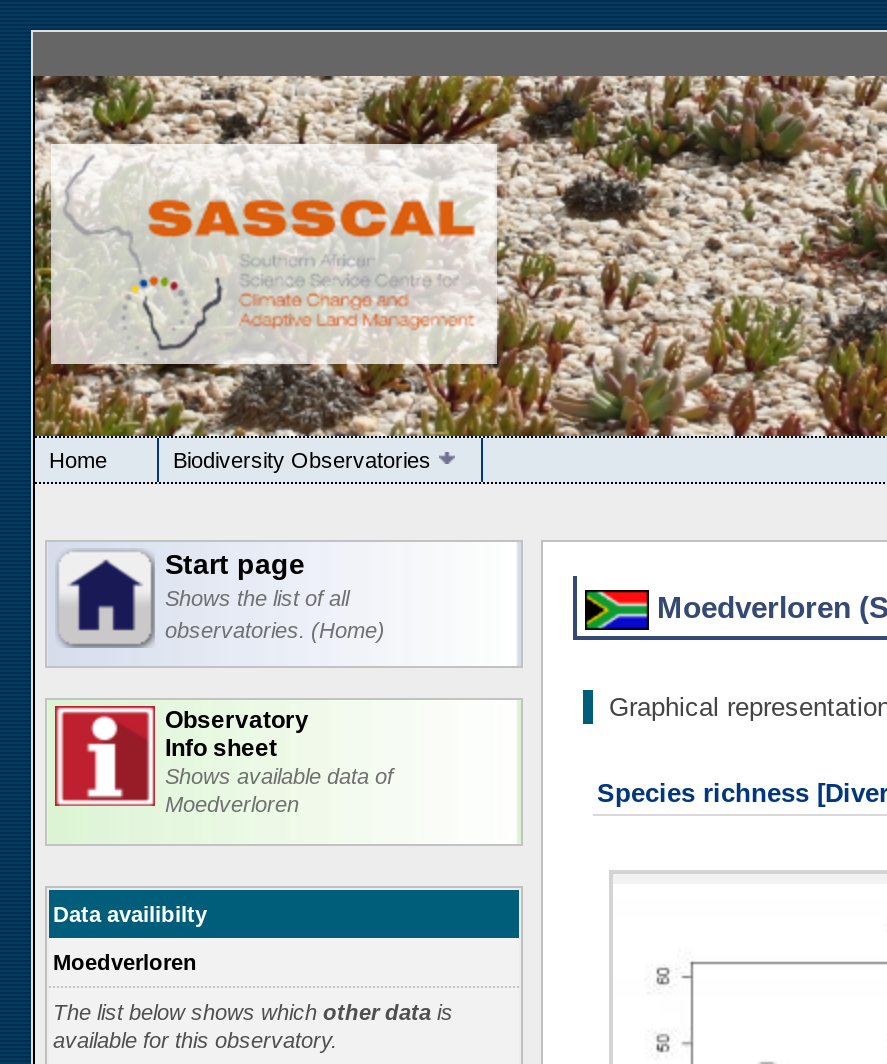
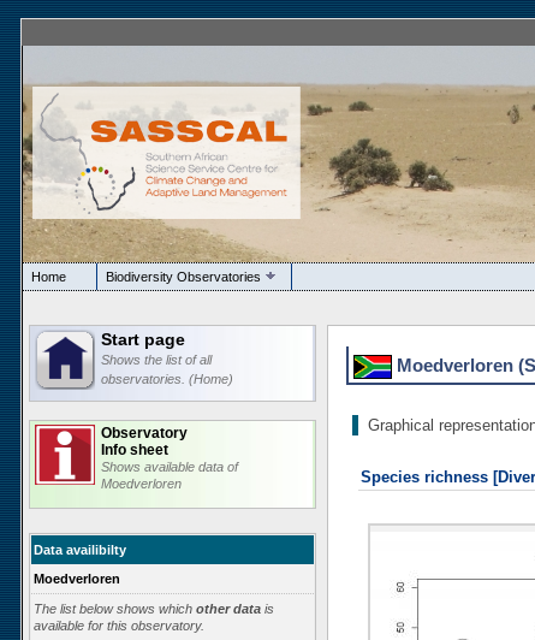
- [image]
+ [image]
